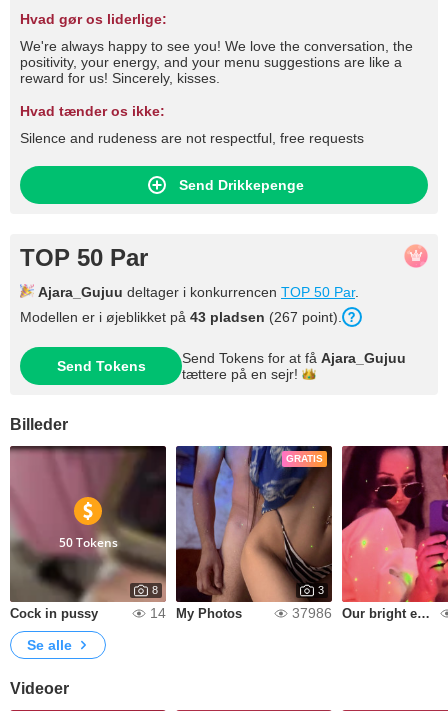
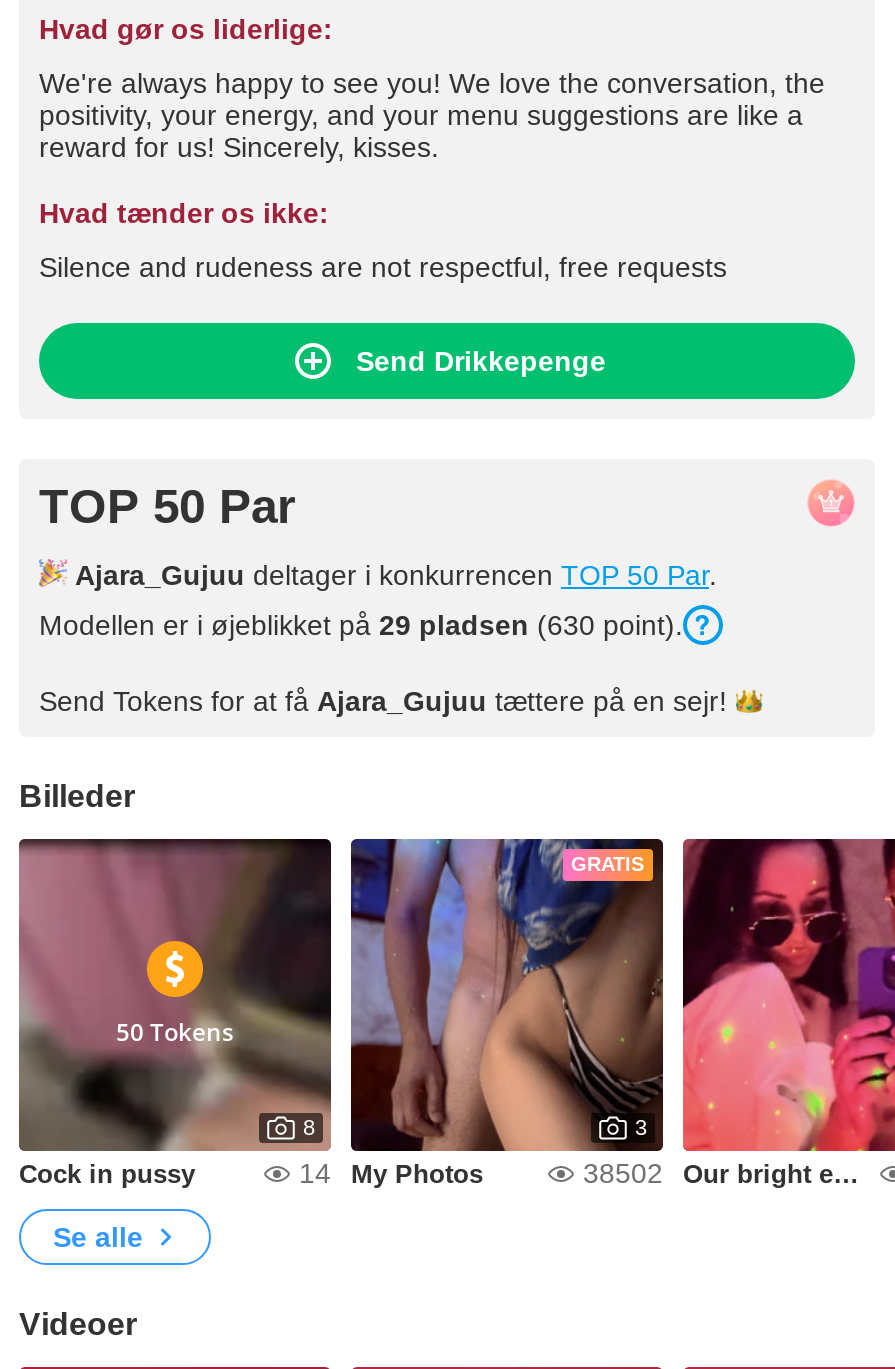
- Modellen er i øjeblikket på 43 pladsen (267 point).
+ Modellen er i øjeblikket på 29 pladsen (630 point).

- Send Tokens
- Send Tokens for at få Ajara_Gujuu
- tættere på en sejr!
+ Send Tokens for at få Ajara_Gujuu tættere på en sejr!

- 37986
+ 38502
